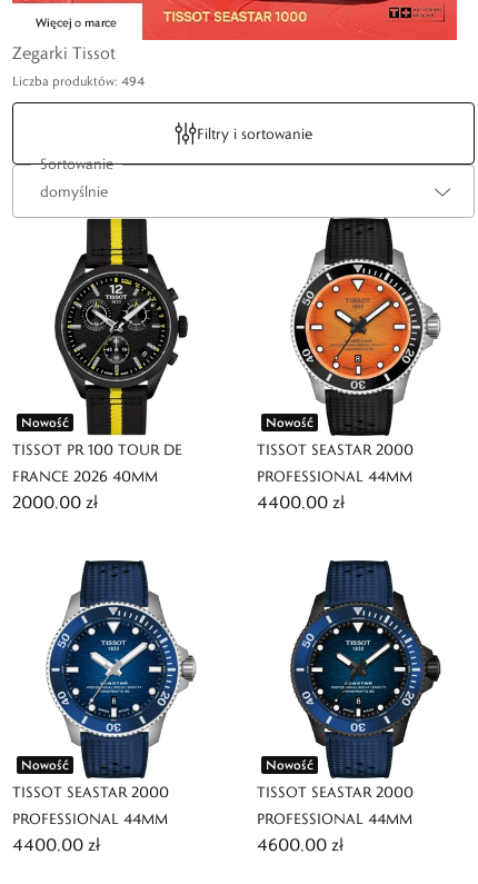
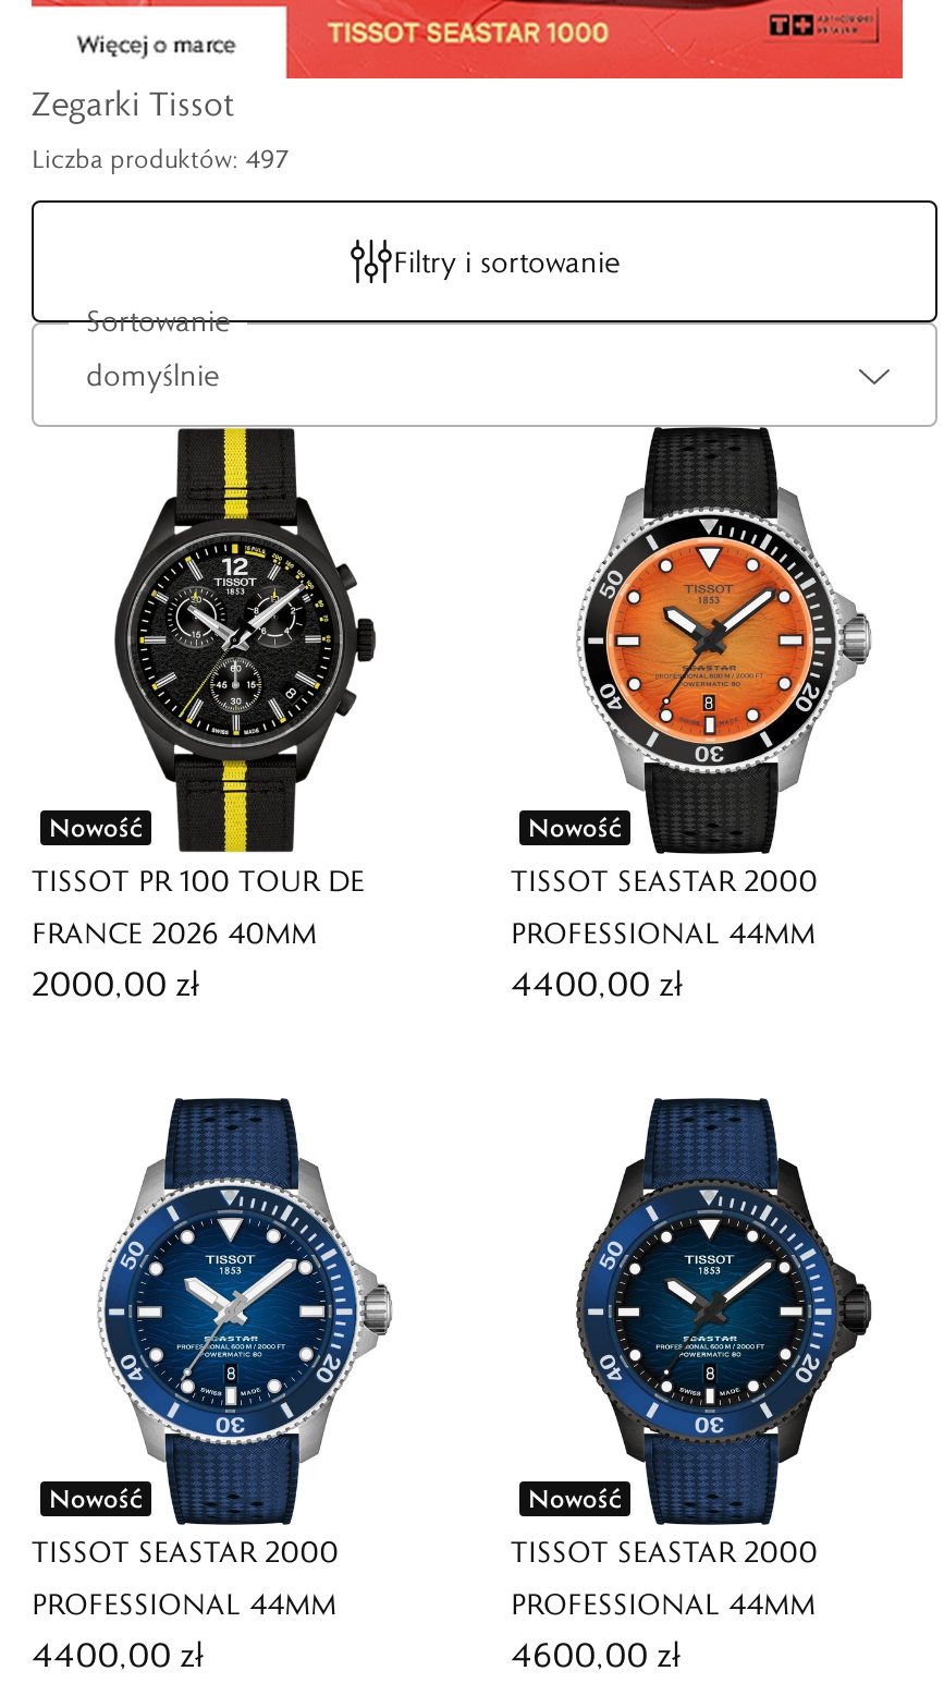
- Liczba produktów: 494
+ Liczba produktów: 497
